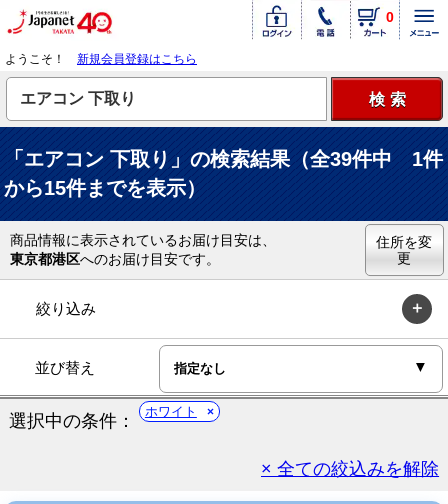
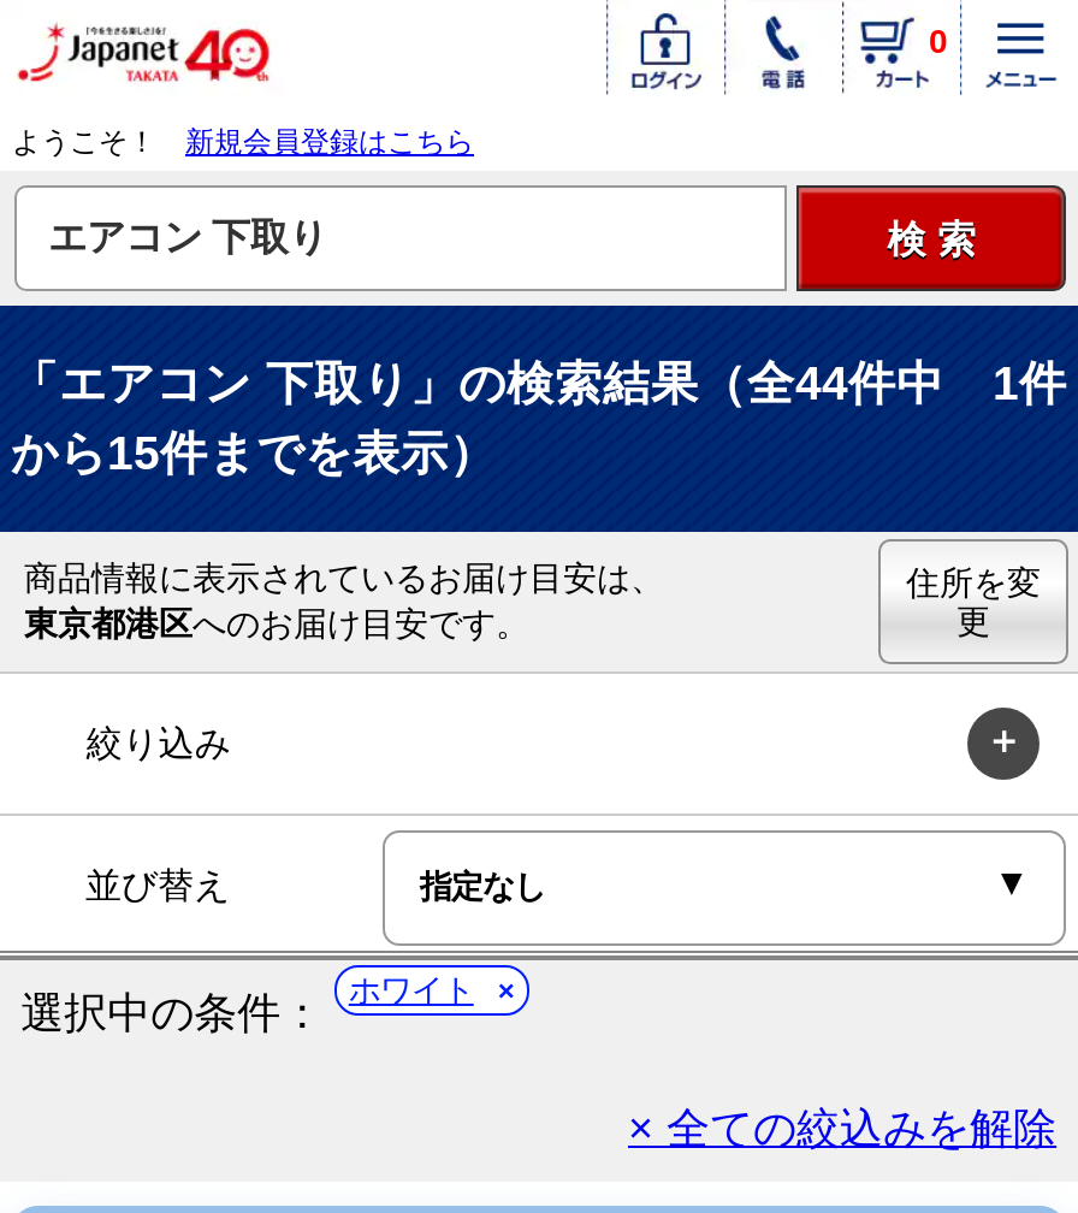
- 「エアコン 下取り」の検索結果（全39件中 1件
+ 「エアコン 下取り」の検索結果（全44件中 1件
